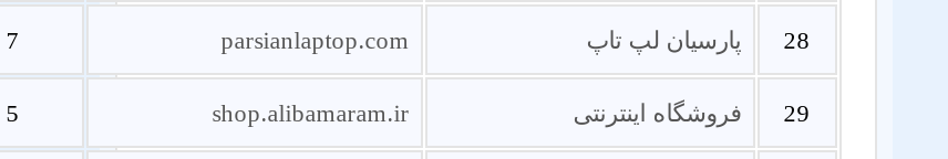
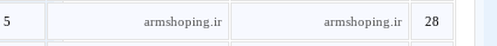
- پارسیان لپ تاپ
- parsianlaptop.com
- 7
- 29
- فروشگاه اینترنتی
- shop.alibamaram.ir
+ armshoping.ir
+ armshoping.ir
